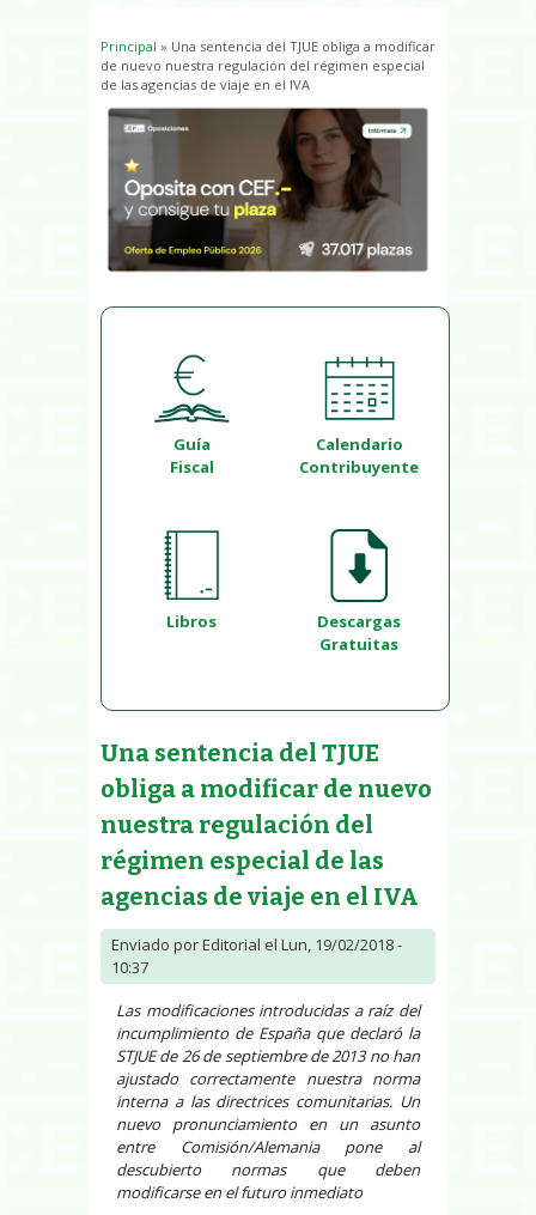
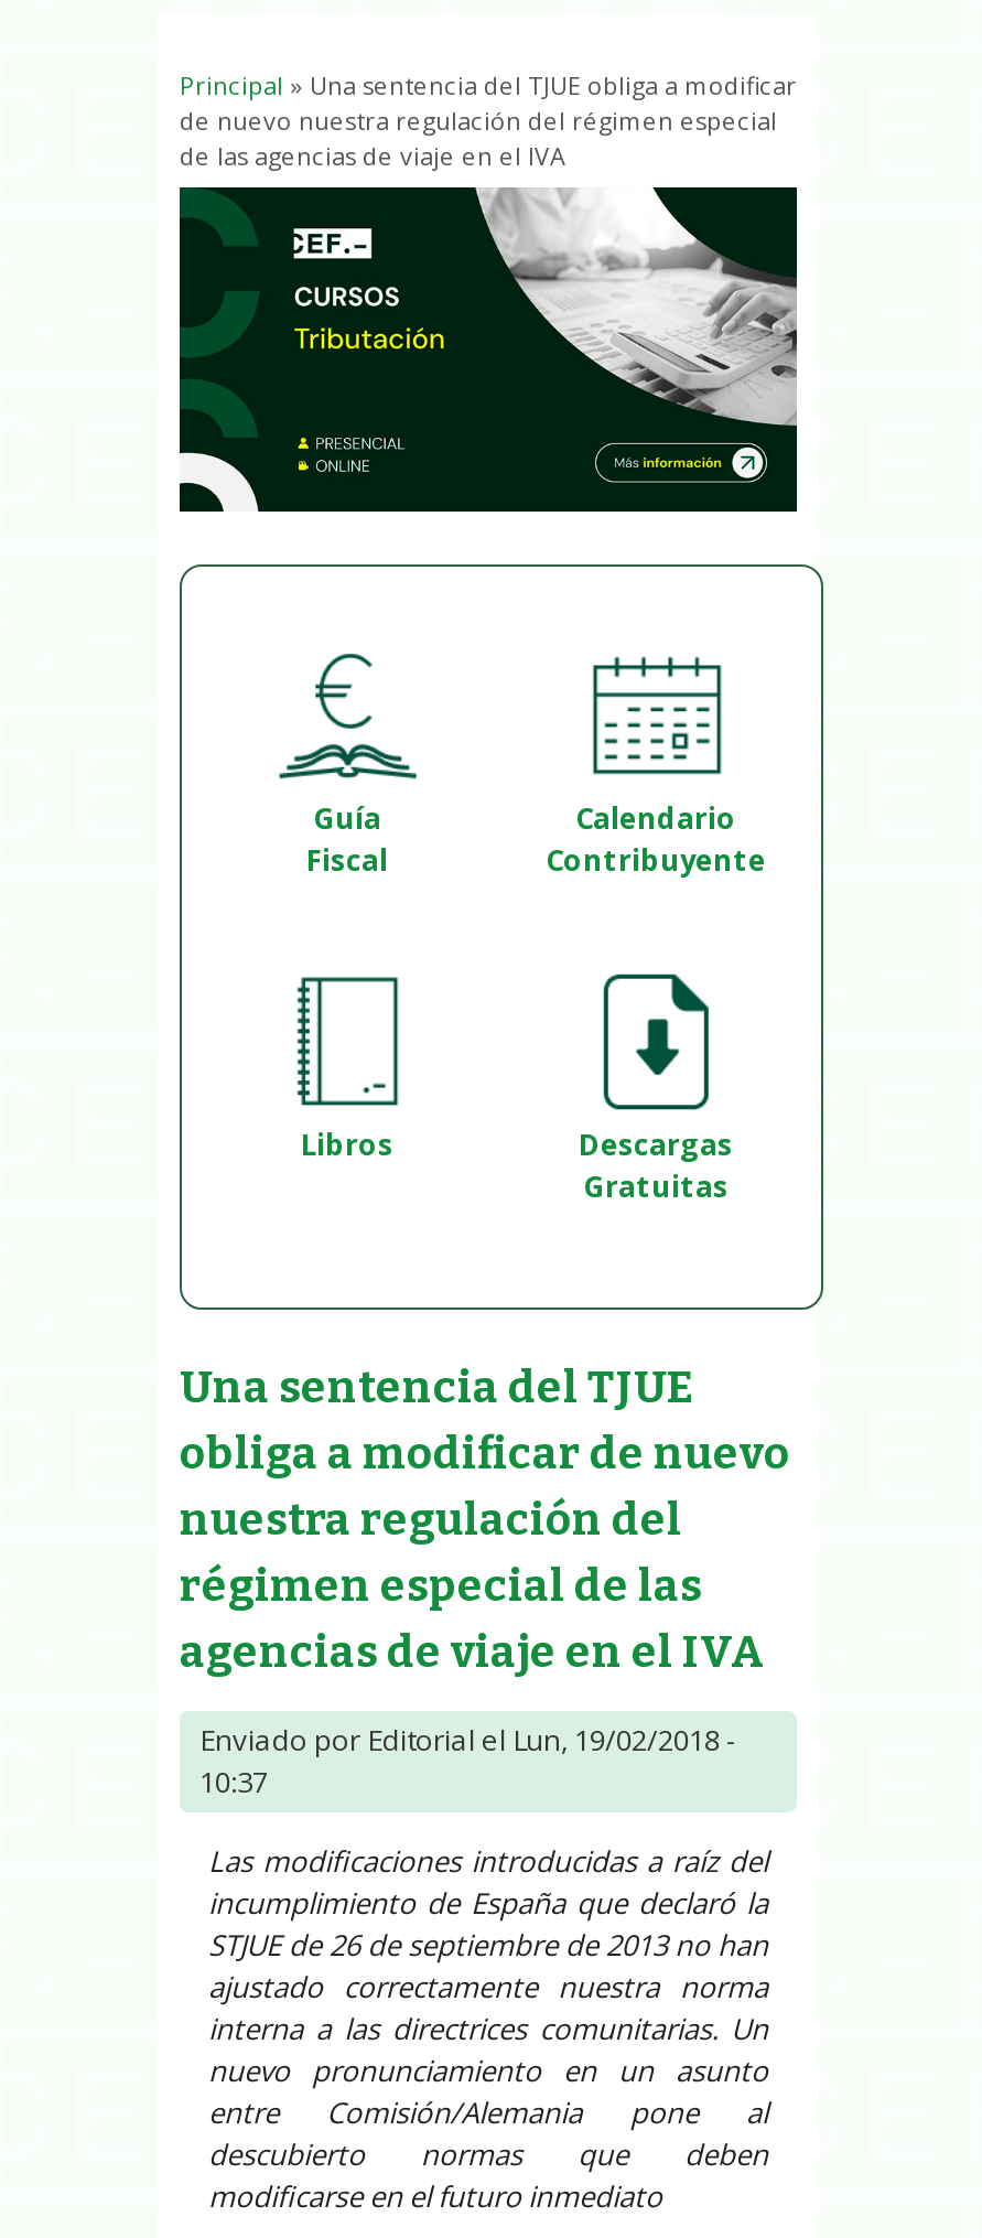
- [image]
+ [image]
